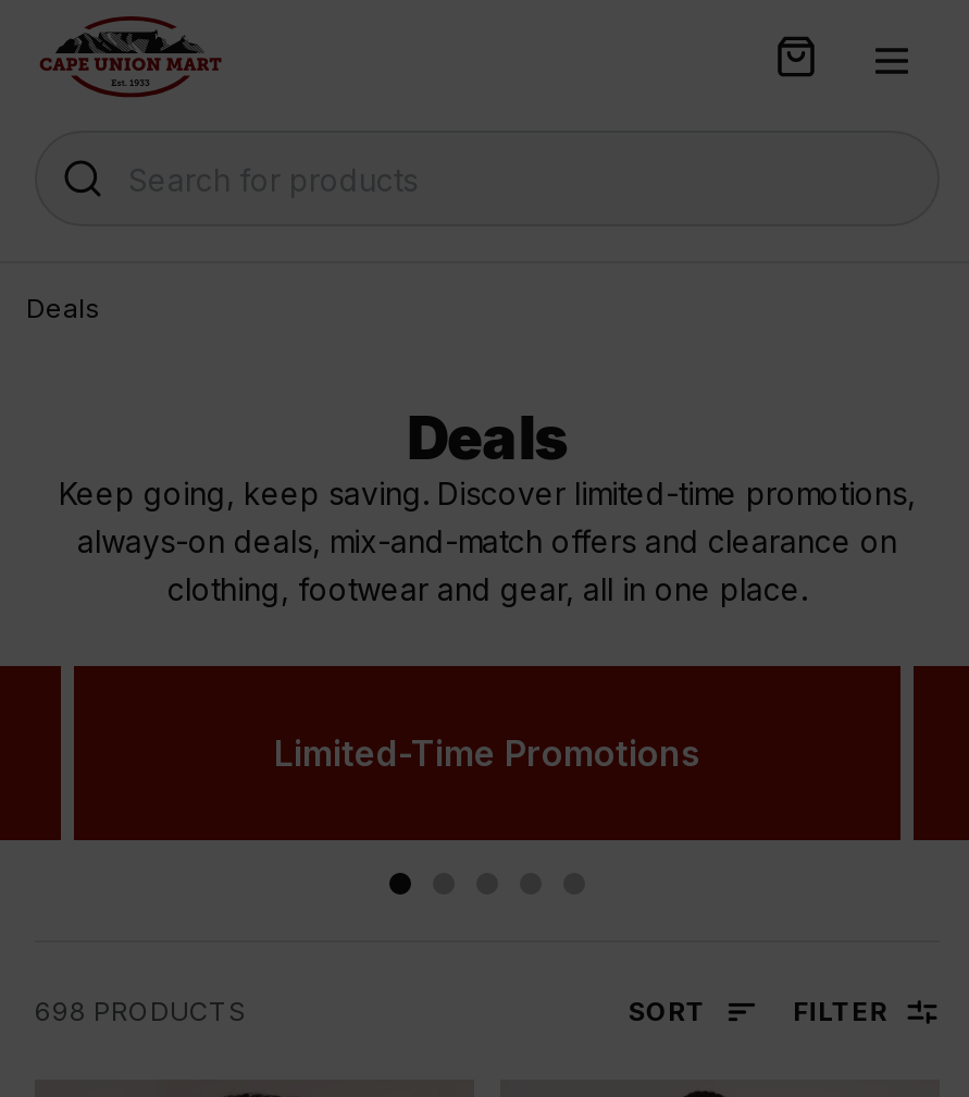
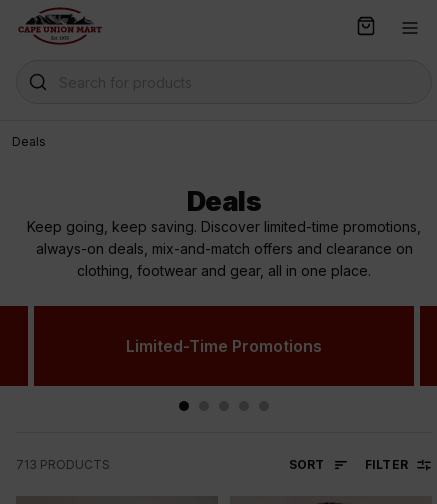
- 698 PRODUCTS
+ 713 PRODUCTS
